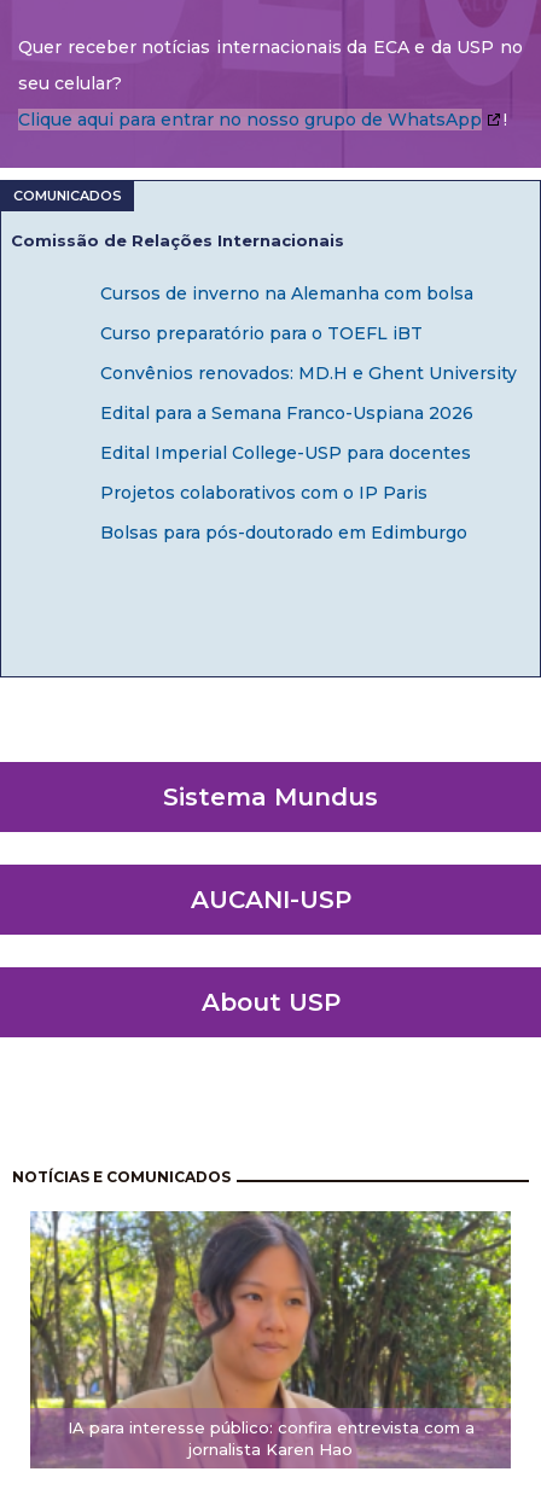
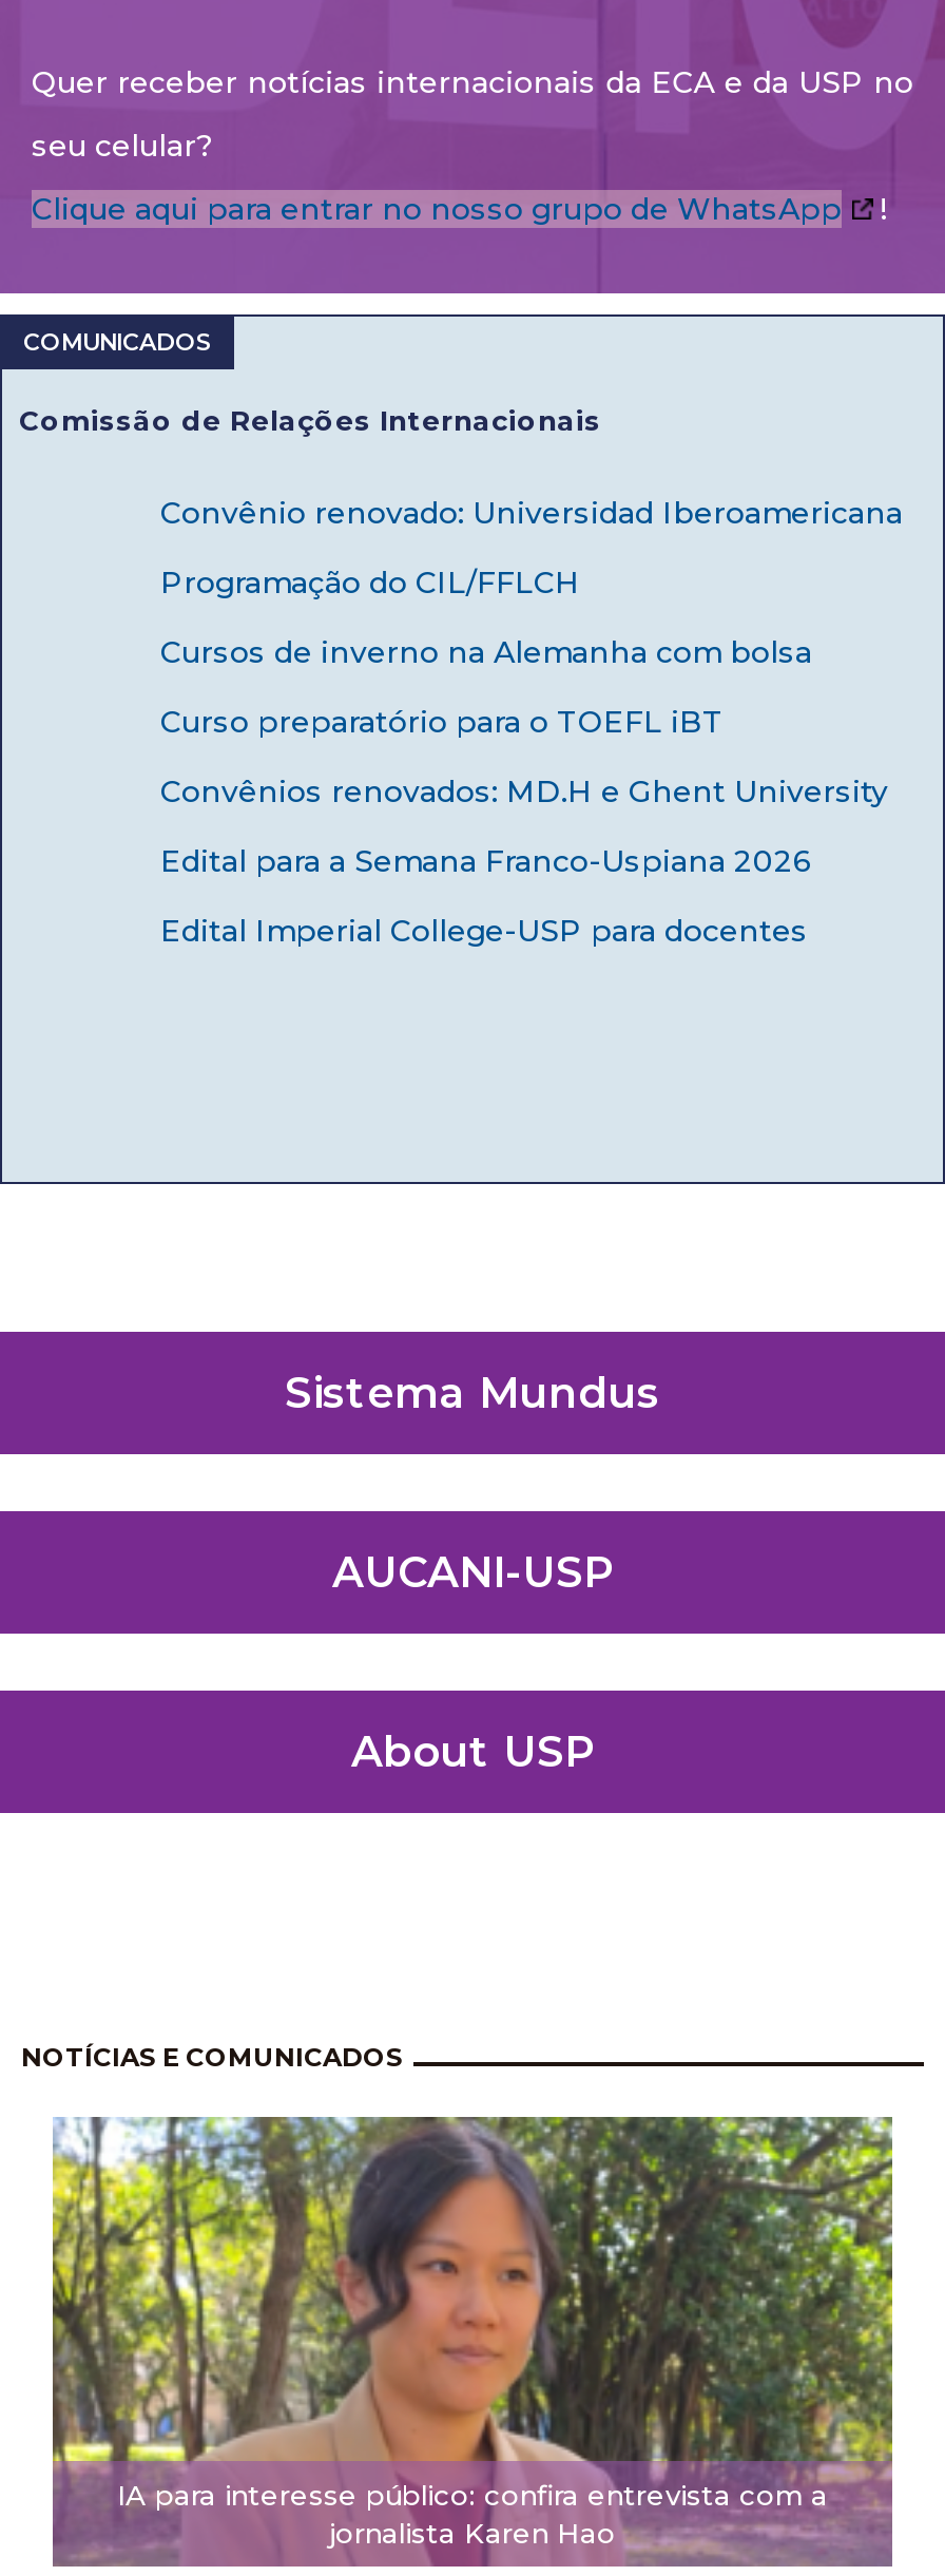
+ Convênio renovado: Universidad Iberoamericana
+ Programação do CIL/FFLCH

moved down: Cursos de inverno na Alemanha com bolsa | Curso preparatório para o TOEFL iBT | Convênios renovados: MD.H e Ghent University | Edital para a Semana Franco-Uspiana 2026 | Edital Imperial College-USP para docentes

- Projetos colaborativos com o IP Paris
- Bolsas para pós-doutorado em Edimburgo
